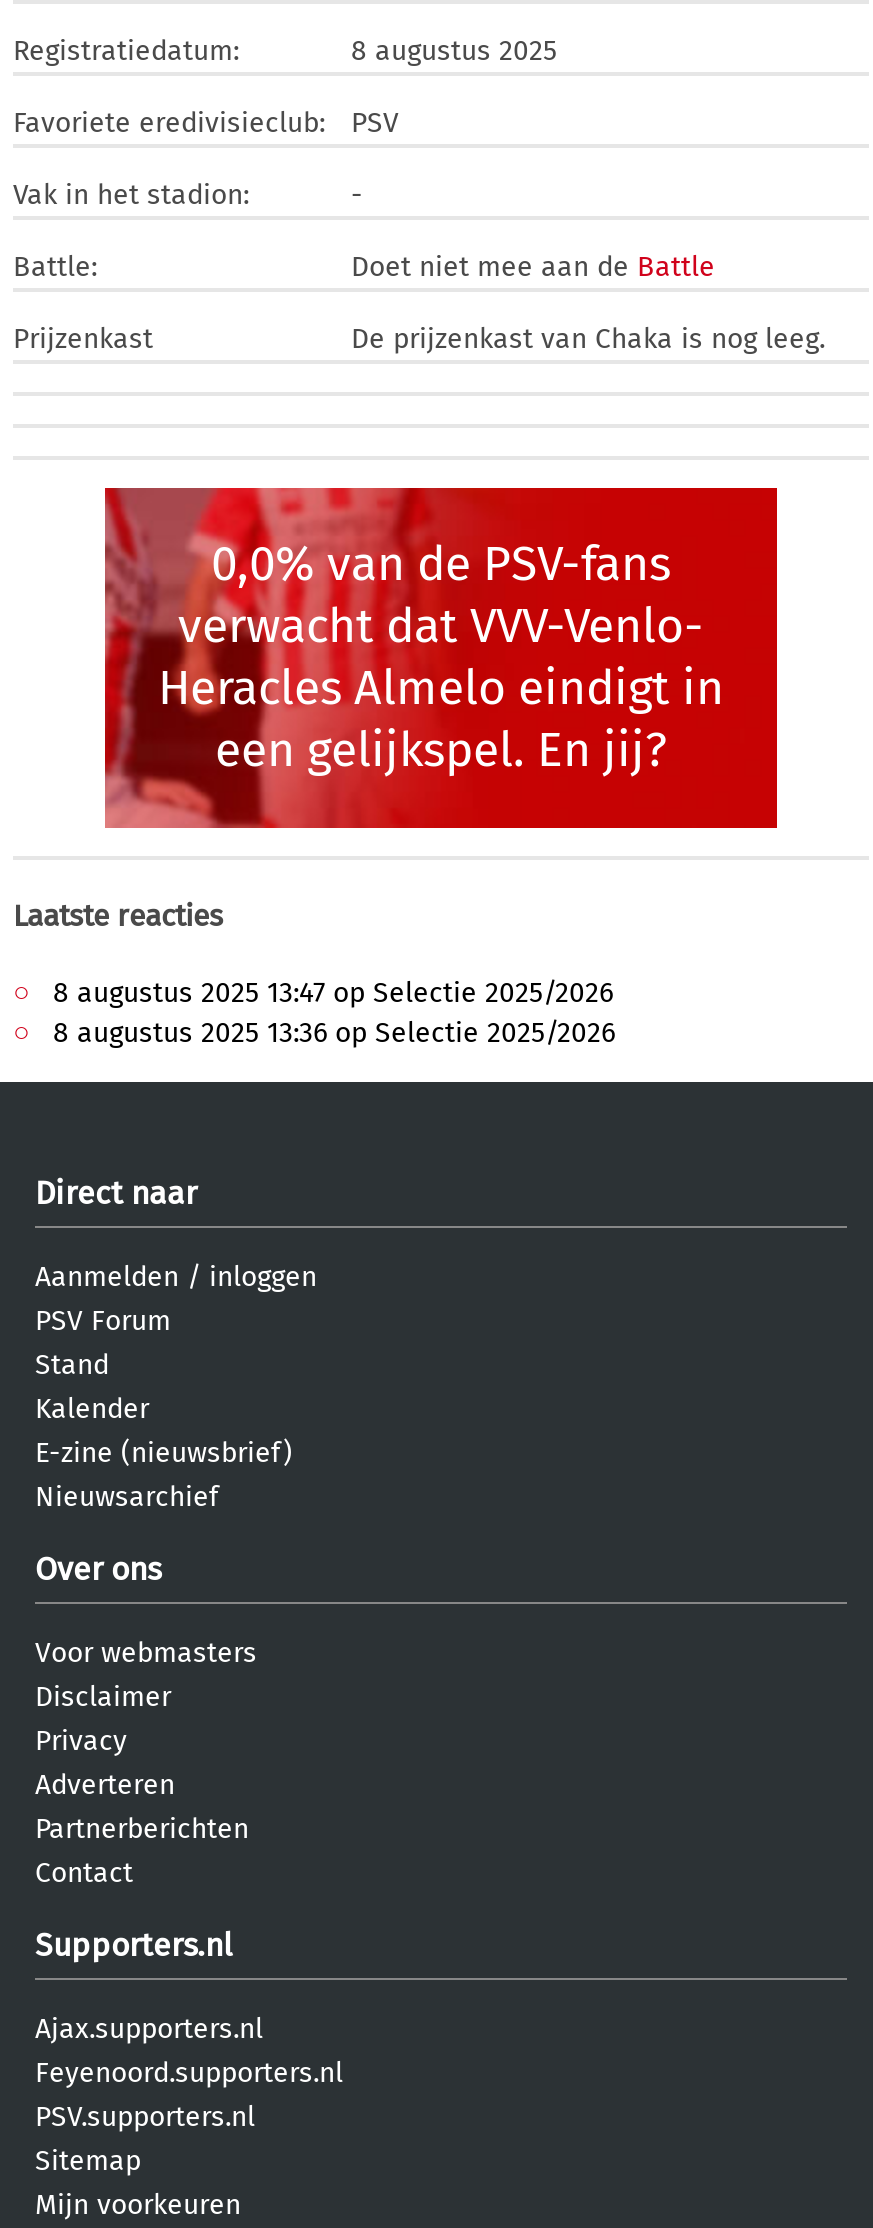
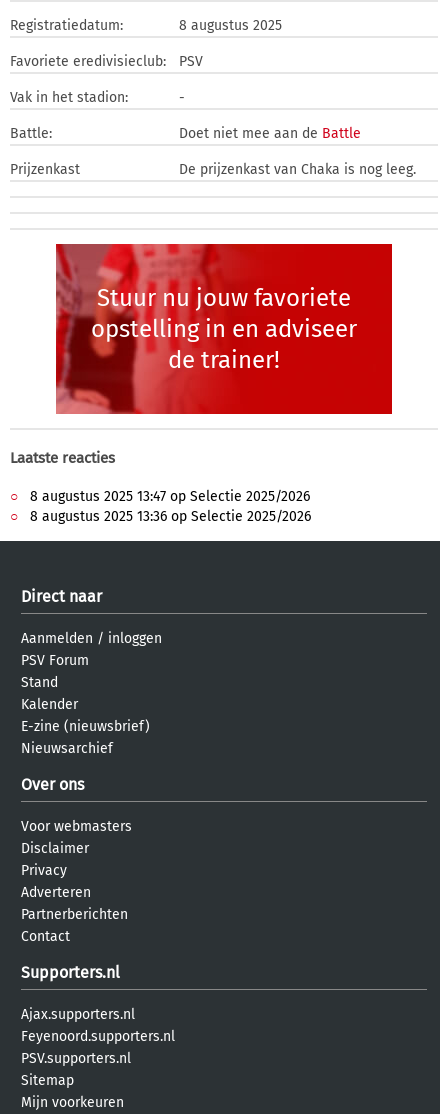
- 0,0% van de PSV-fans
- verwacht dat VVV-Venlo-
- Heracles Almelo eindigt in
- een gelijkspel. En jij?
+ Stuur nu jouw favoriete
+ opstelling in en adviseer
+ de trainer!
